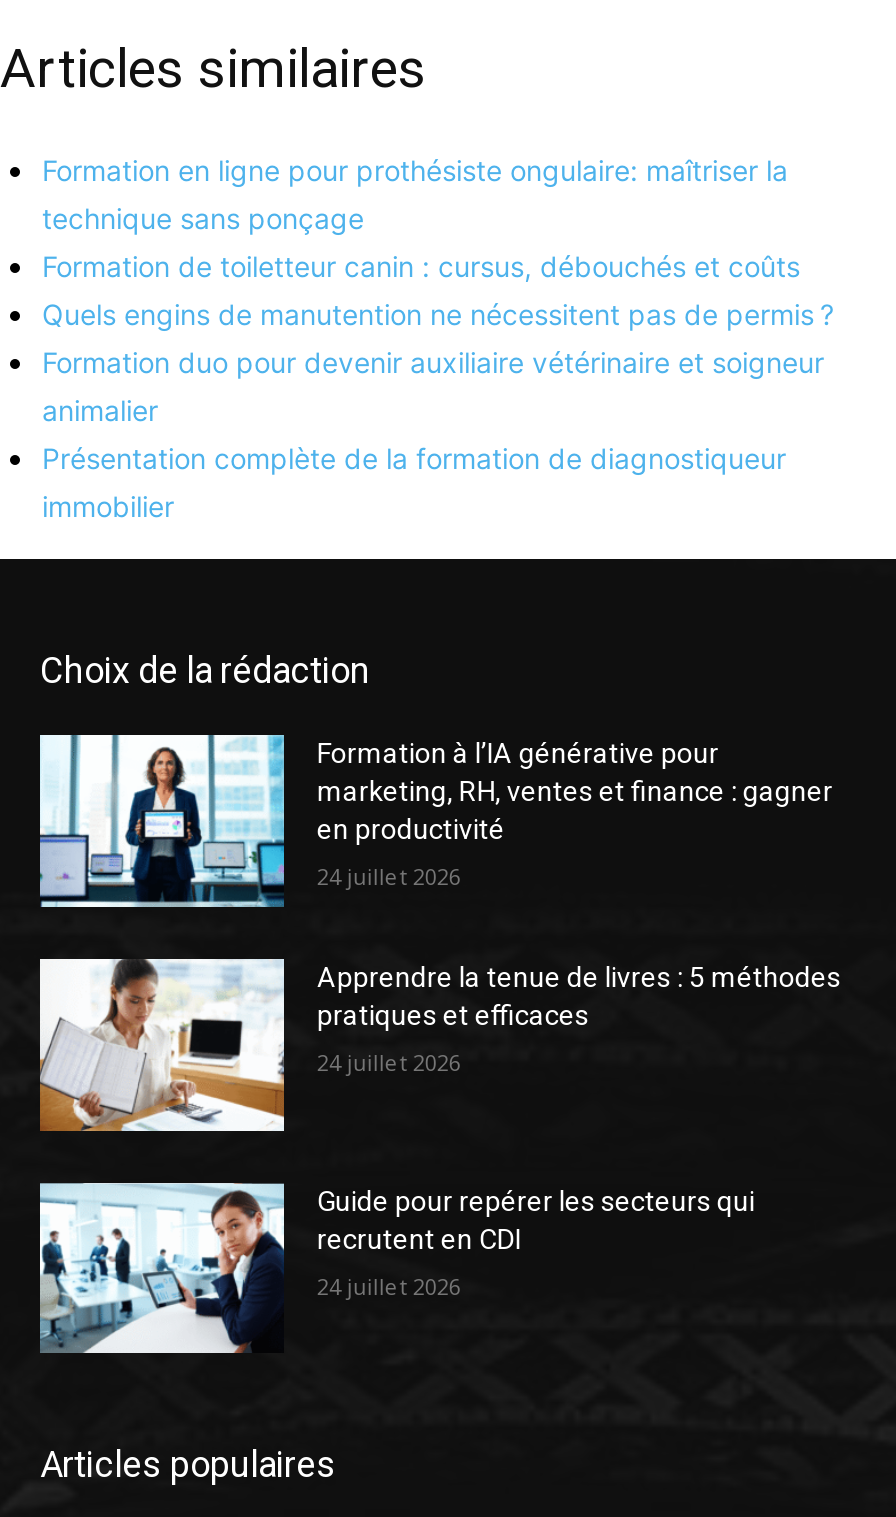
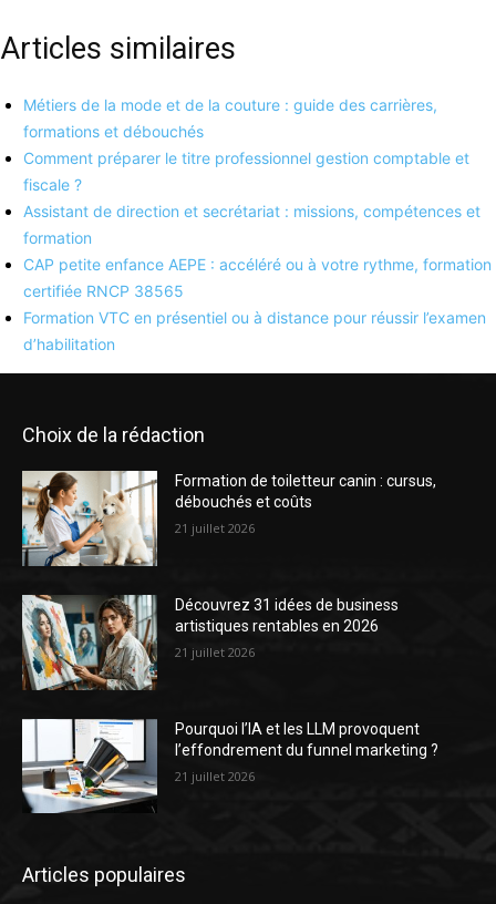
- Formation en ligne pour prothésiste ongulaire: maîtriser la
- technique sans ponçage
- Formation de toiletteur canin : cursus, débouchés et coûts
- Quels engins de manutention ne nécessitent pas de permis ?
- Formation duo pour devenir auxiliaire vétérinaire et soigneur
- animalier
- Présentation complète de la formation de diagnostiqueur
- immobilier
+ Métiers de la mode et de la couture : guide des carrières,
+ formations et débouchés
+ Comment préparer le titre professionnel gestion comptable et
+ fiscale ?
+ Assistant de direction et secrétariat : missions, compétences et
+ formation
+ CAP petite enfance AEPE : accéléré ou à votre rythme, formation
+ certifiée RNCP 38565
+ Formation VTC en présentiel ou à distance pour réussir l’examen
+ d’habilitation

- [image]
- Formation à l’IA générative pour
- marketing, RH, ventes et finance : gagner
- en productivité
+ [image]
+ Formation de toiletteur canin : cursus,
+ débouchés et coûts

- 24 juillet 2026
+ 21 juillet 2026

- [image]
- Apprendre la tenue de livres : 5 méthodes
- pratiques et efficaces
+ [image]
+ Découvrez 31 idées de business
+ artistiques rentables en 2026

- 24 juillet 2026
+ 21 juillet 2026

- [image]
- Guide pour repérer les secteurs qui
- recrutent en CDI
+ [image]
+ Pourquoi l’IA et les LLM provoquent
+ l’effondrement du funnel marketing ?

- 24 juillet 2026
+ 21 juillet 2026
